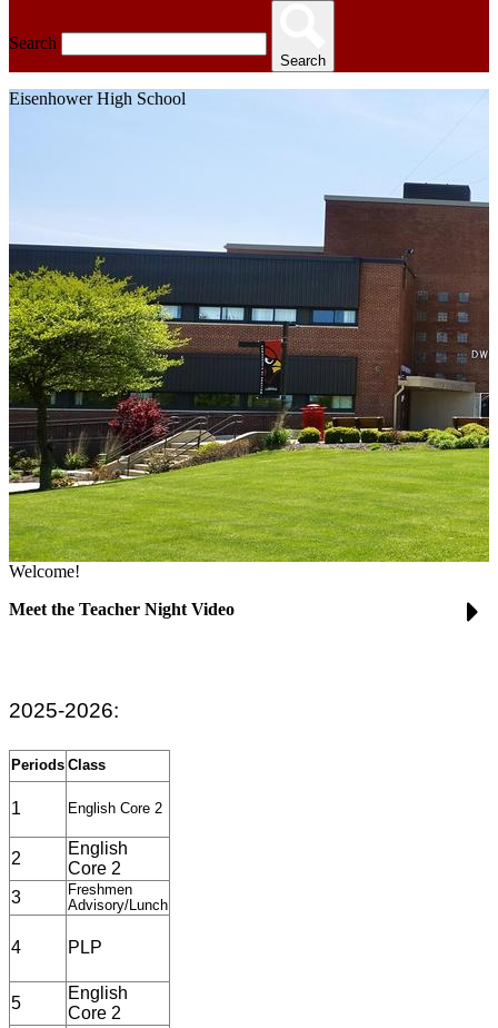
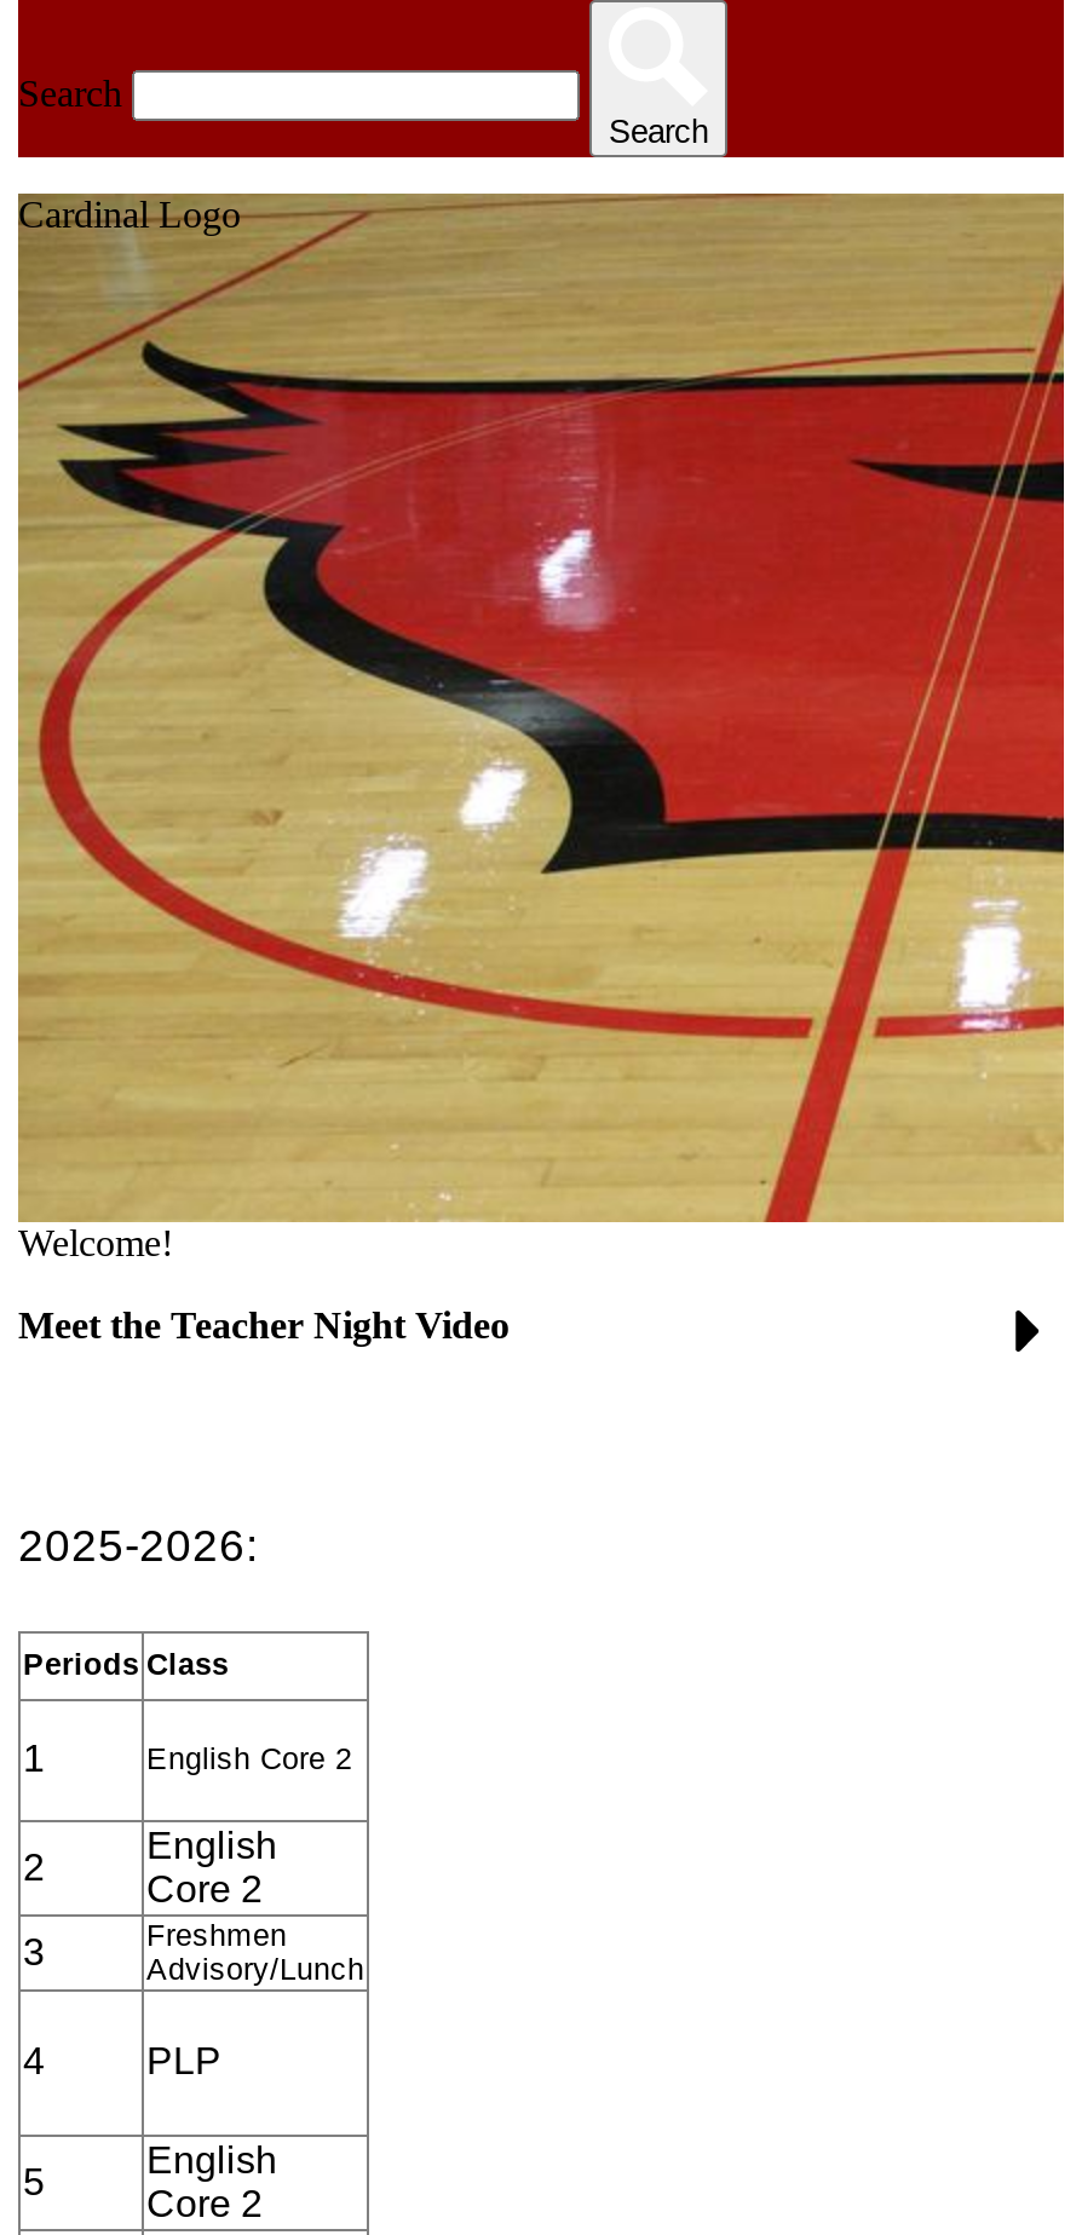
- [image]
- Eisenhower High School
+ [image]
+ Cardinal Logo
